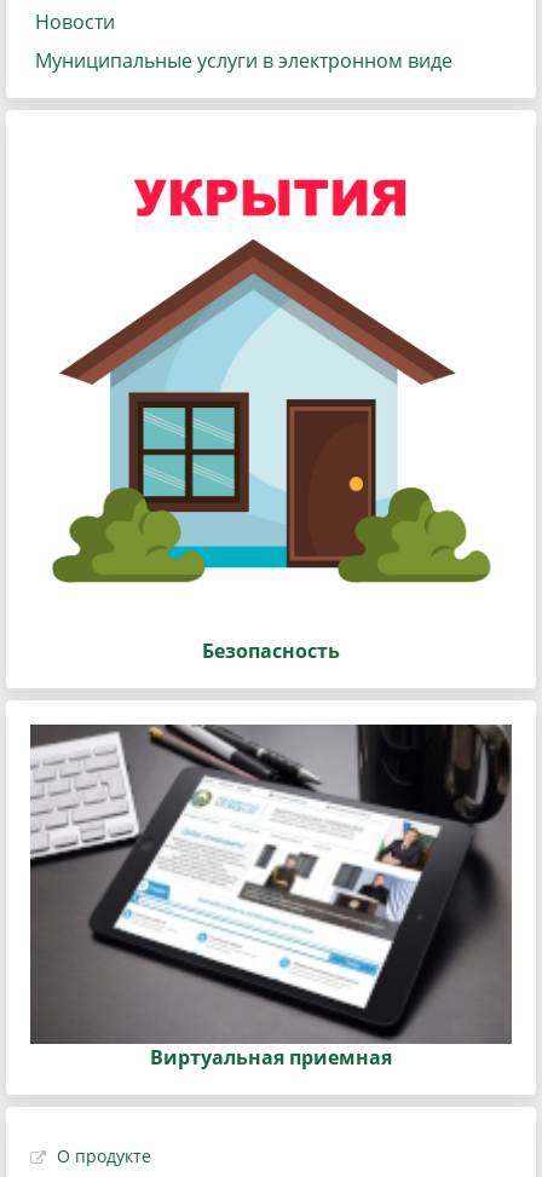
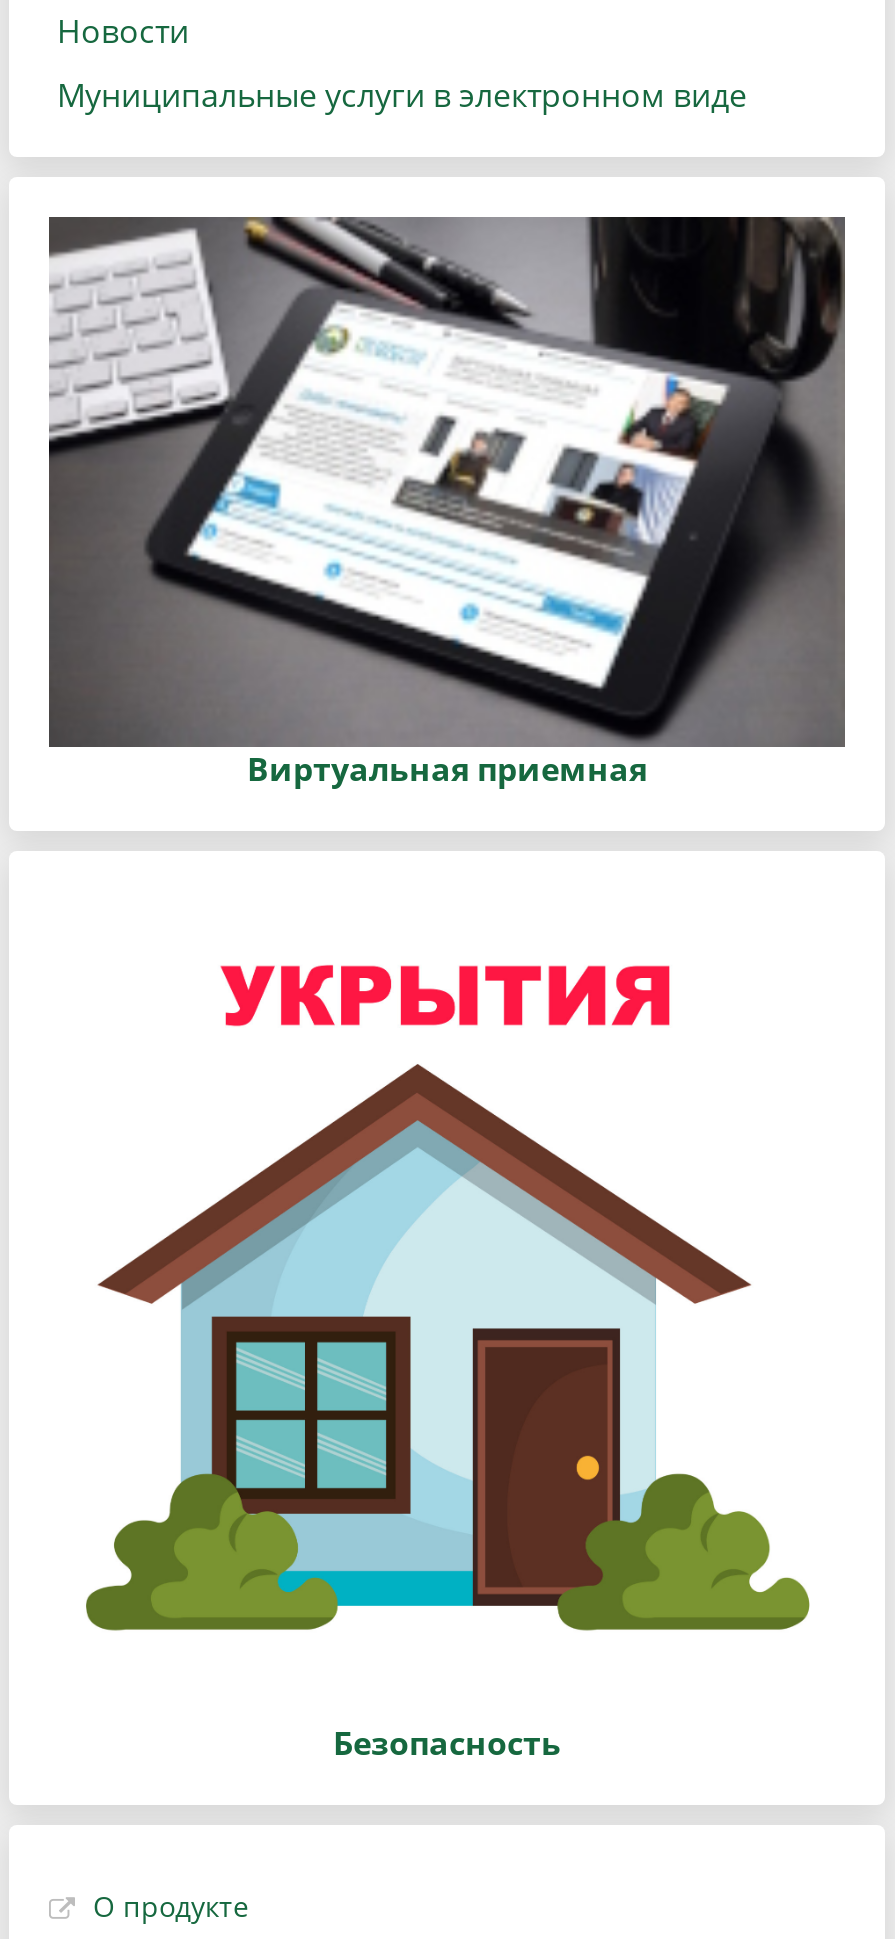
moved down: Безопасность

moved up: [image] | Виртуальная приемная
